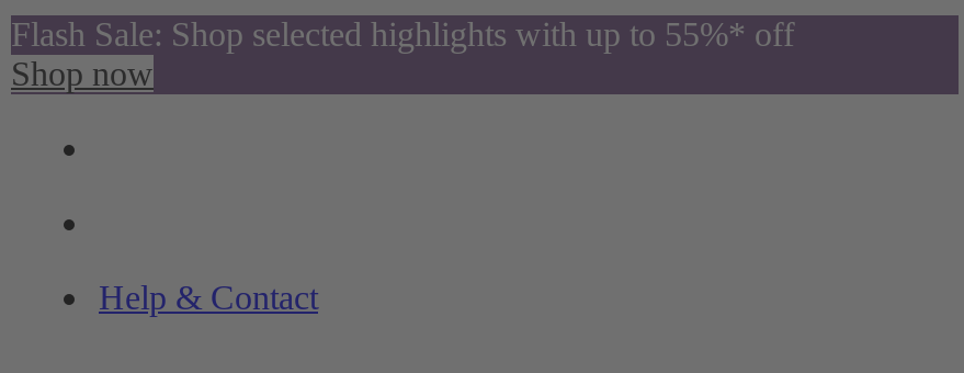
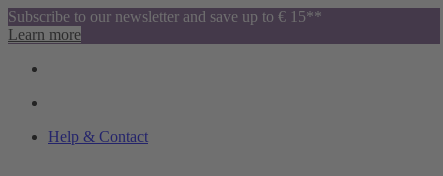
- Flash Sale: Shop selected highlights with up to 55%* off
- Shop now
+ Subscribe to our newsletter and save up to € 15**
+ Learn more
